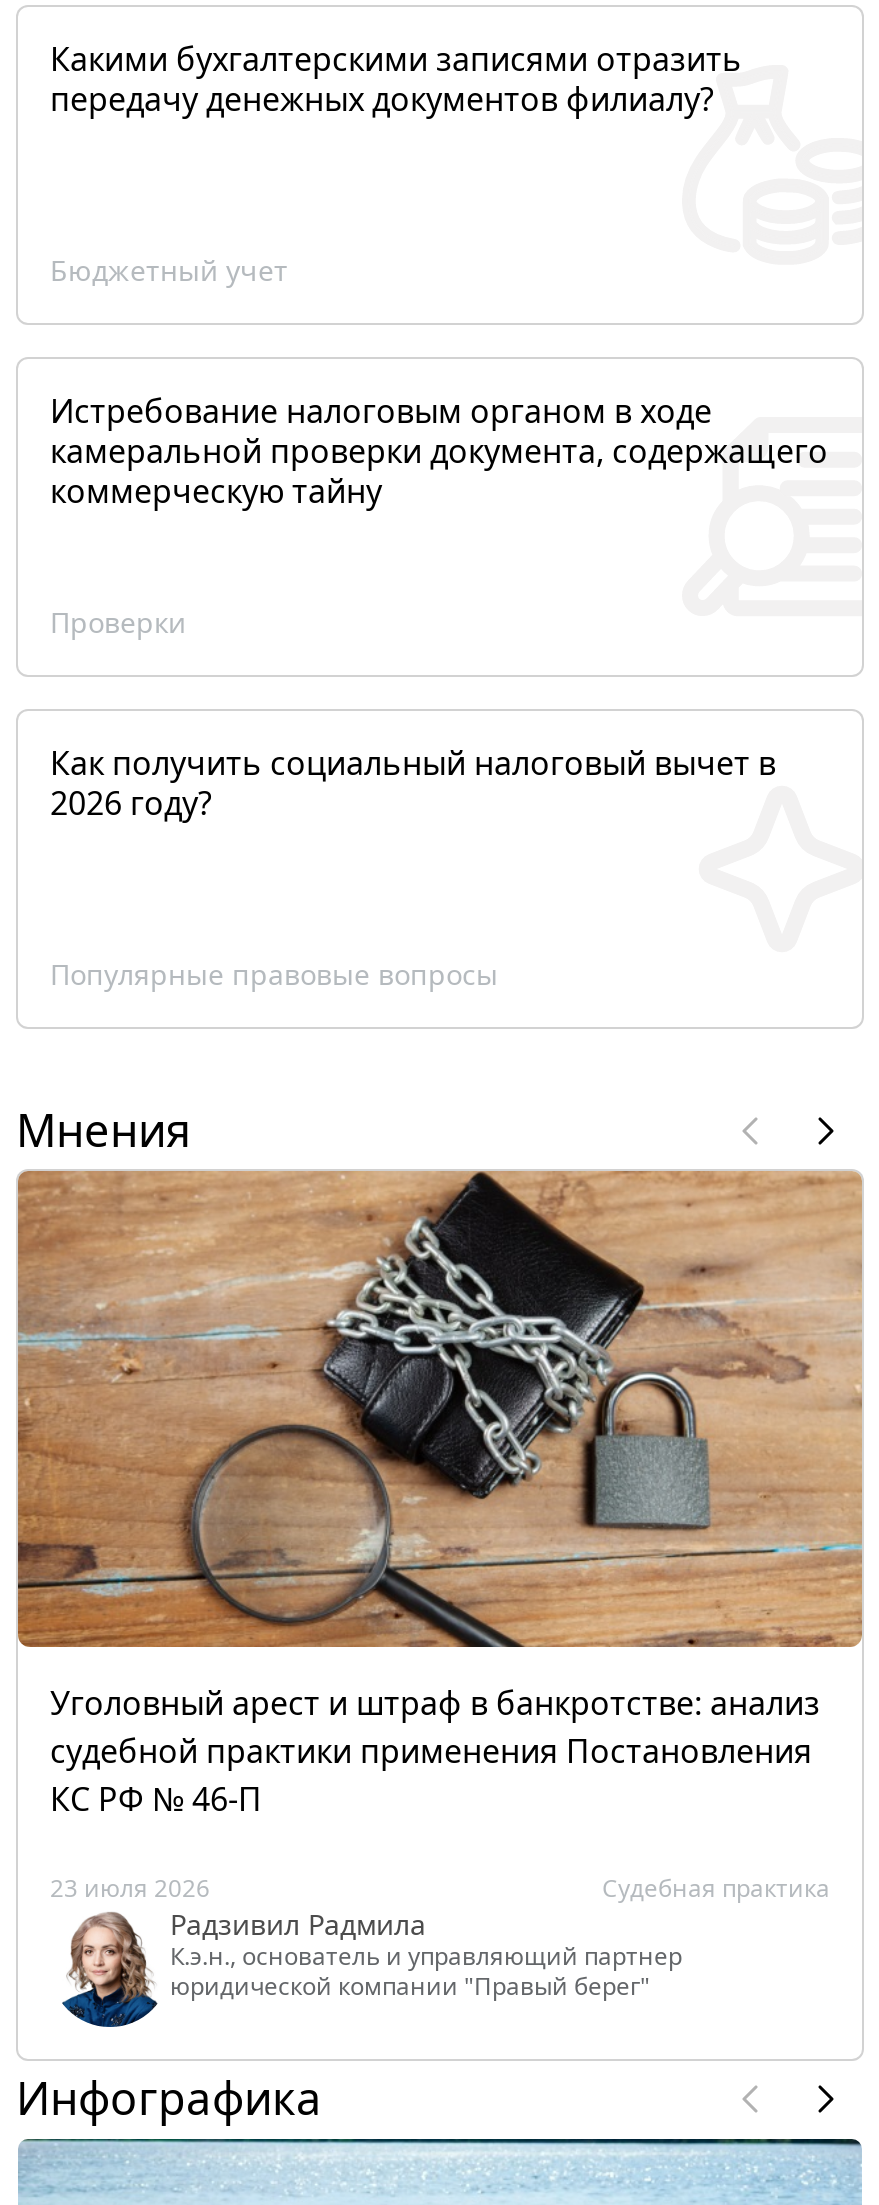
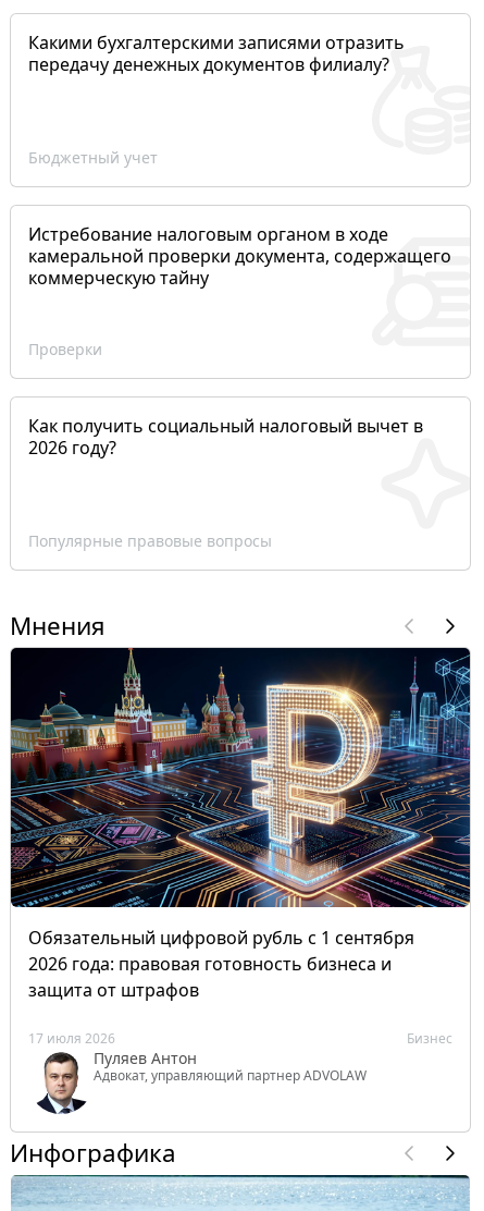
- [image]
- Уголовный арест и штраф в банкротстве: анализ
- судебной практики применения Постановления
- КС РФ № 46-П
+ [image]
+ Обязательный цифровой рубль с 1 сентября
+ 2026 года: правовая готовность бизнеса и
+ защита от штрафов

- [image]
- 23 июля 2026
- Судебная практика
- Радзивил Радмила
- К.э.н., основатель и управляющий партнер
- юридической компании "Правый берег"
+ [image]
+ 17 июля 2026
+ Бизнес
+ Пуляев Антон
+ Адвокат, управляющий партнер ADVOLAW
